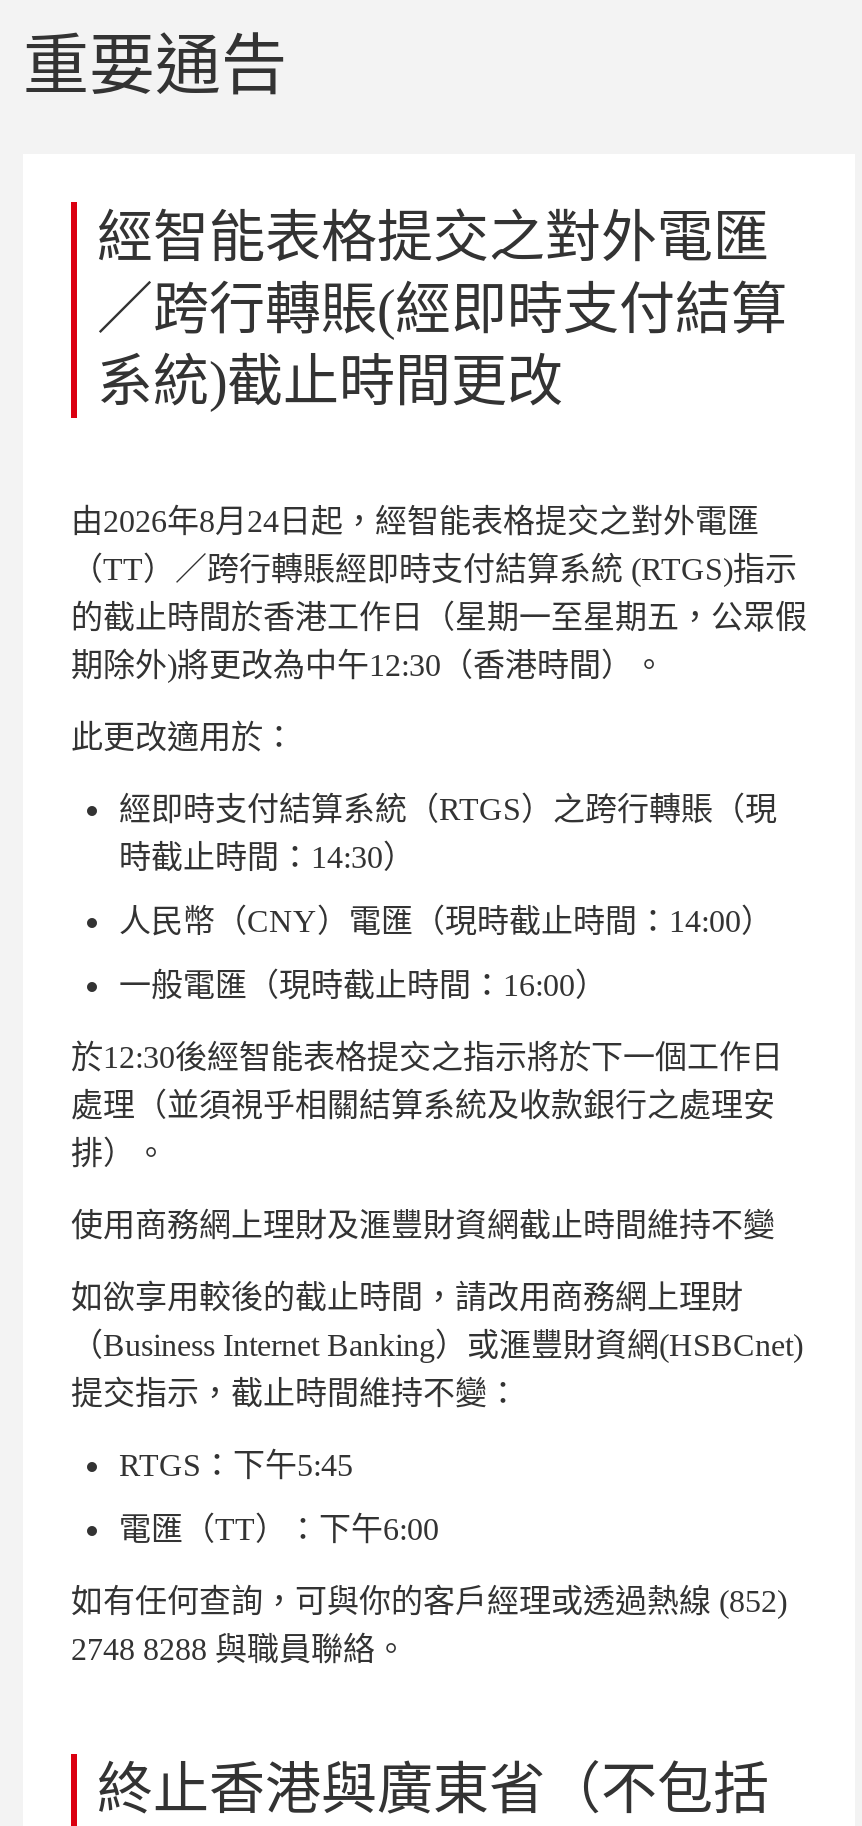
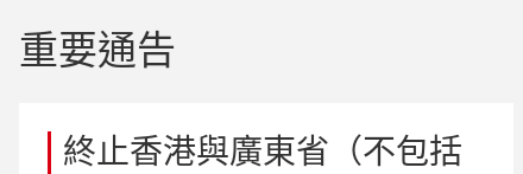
- 經智能表格提交之對外電匯
- ／跨行轉賬(經即時支付結算
- 系統)截止時間更改
- 由2026年8月24日起，經智能表格提交之對外電匯
- （TT）／跨行轉賬經即時支付結算系統 (RTGS)指示
- 的截止時間於香港工作日（星期一至星期五，公眾假
- 期除外)將更改為中午12:30（香港時間）。
- 此更改適用於：
- 經即時支付結算系統（RTGS）之跨行轉賬（現
- 時截止時間：14:30）
- 人民幣（CNY）電匯（現時截止時間：14:00）
- 一般電匯（現時截止時間：16:00）
- 於12:30後經智能表格提交之指示將於下一個工作日
- 處理（並須視乎相關結算系統及收款銀行之處理安
- 排）。
- 使用商務網上理財及滙豐財資網截止時間維持不變
- 如欲享用較後的截止時間，請改用商務網上理財
- （Business Internet Banking）或滙豐財資網(HSBCnet)
- 提交指示，截止時間維持不變：
- RTGS：下午5:45
- 電匯（TT）：下午6:00
- 如有任何查詢，可與你的客戶經理或透過熱線 (852)
- 2748 8288 與職員聯絡。
